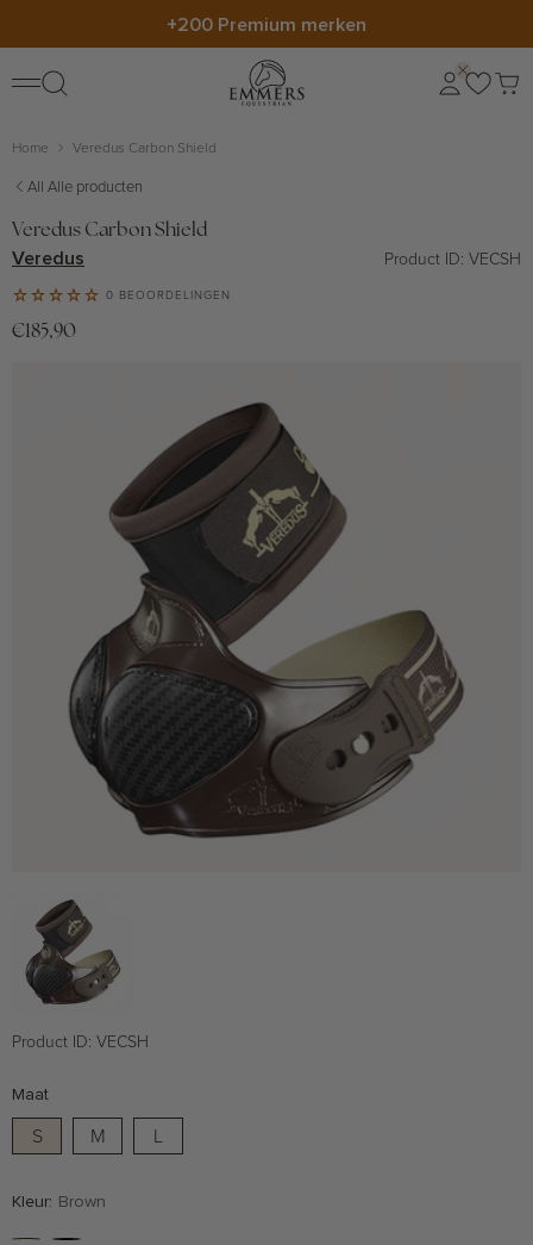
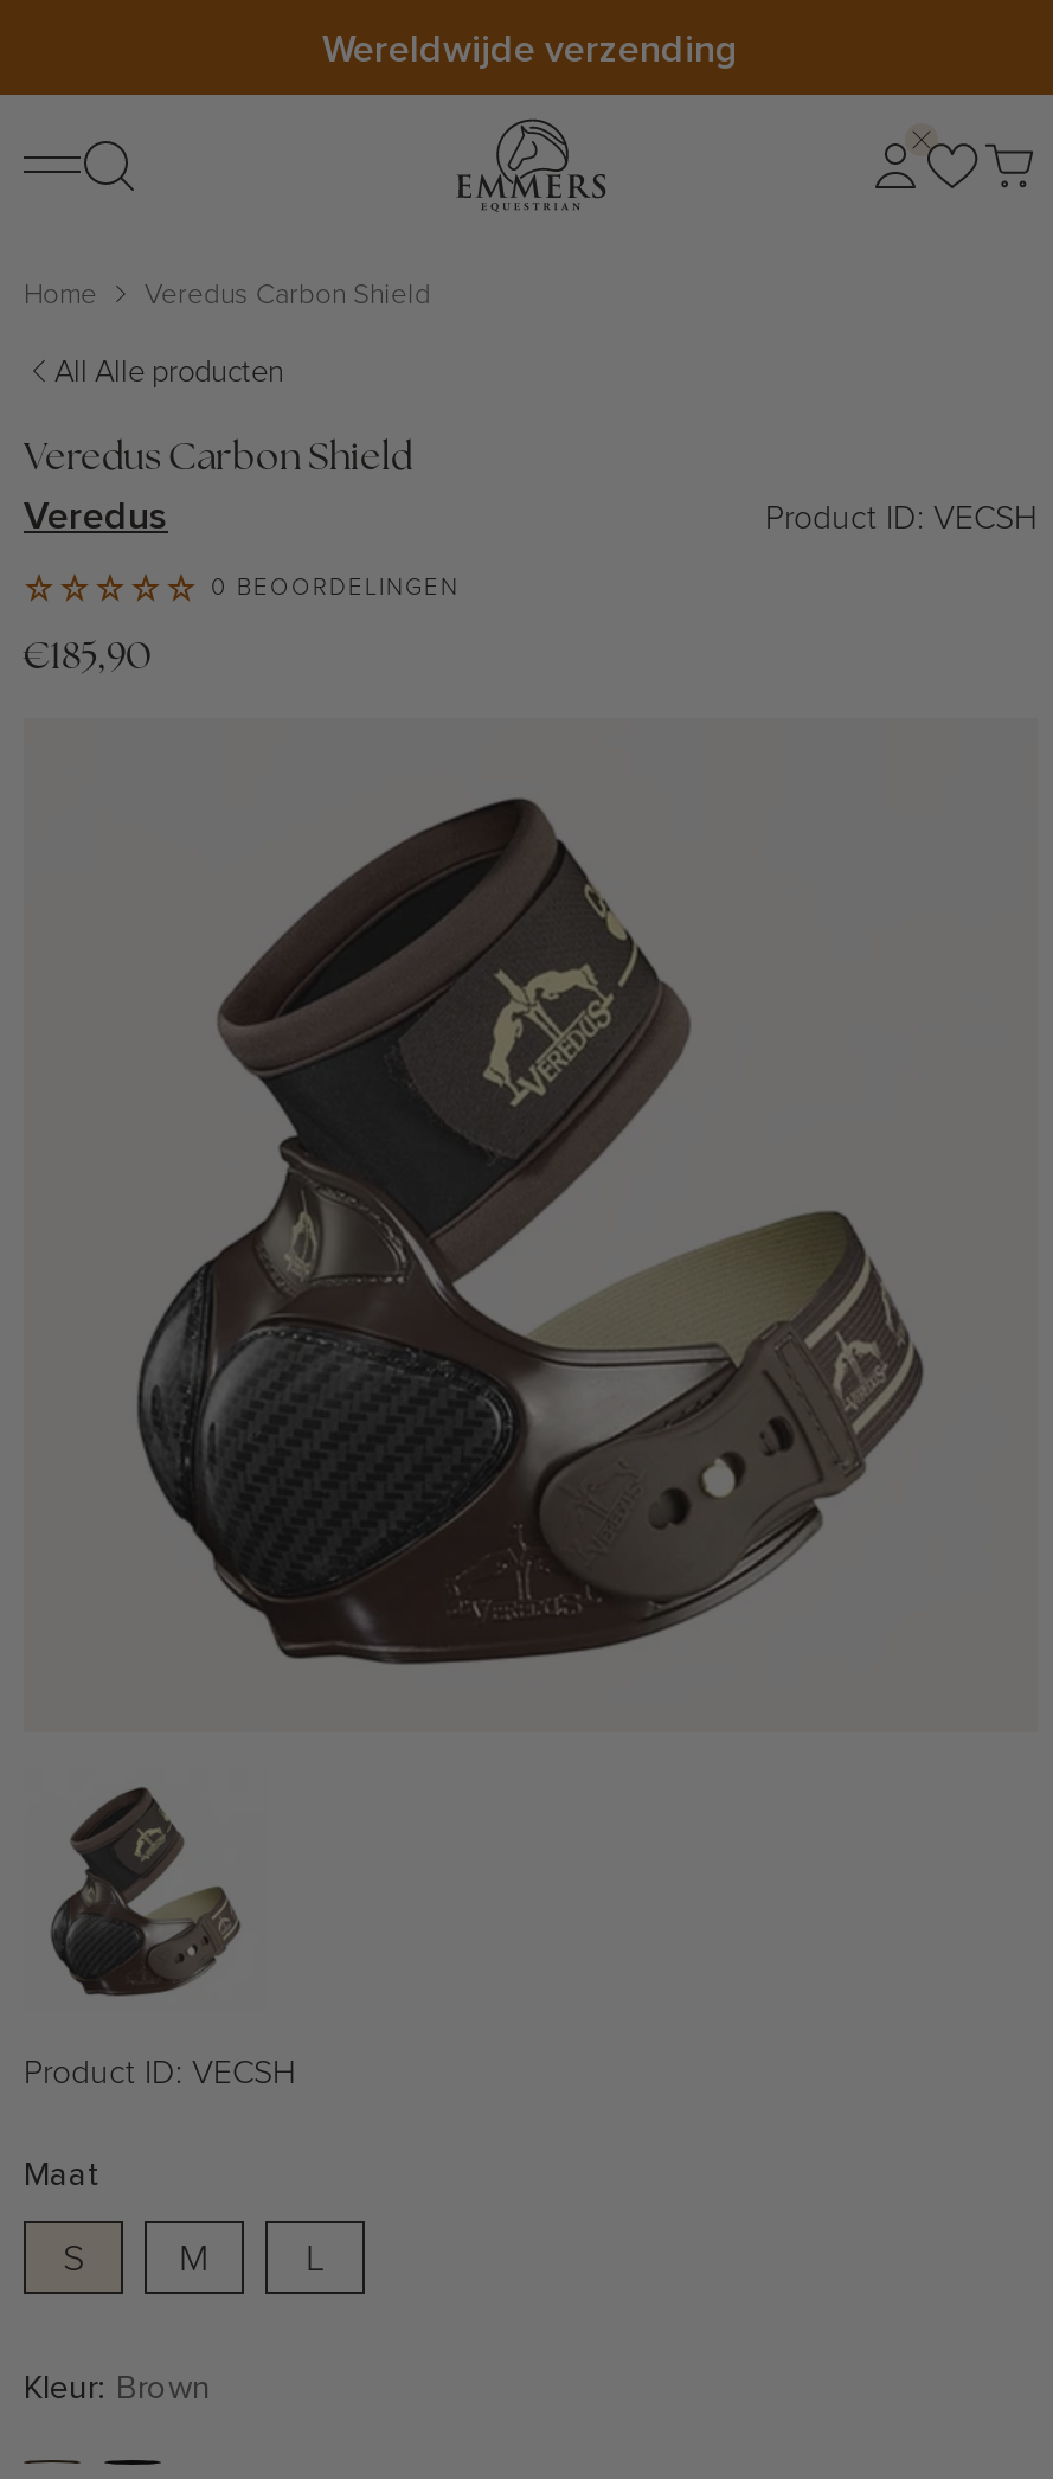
- +200 Premium merken
+ Wereldwijde verzending
